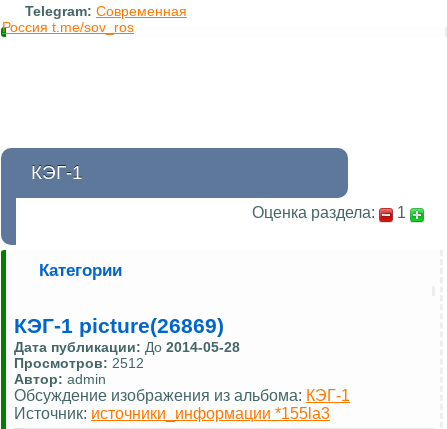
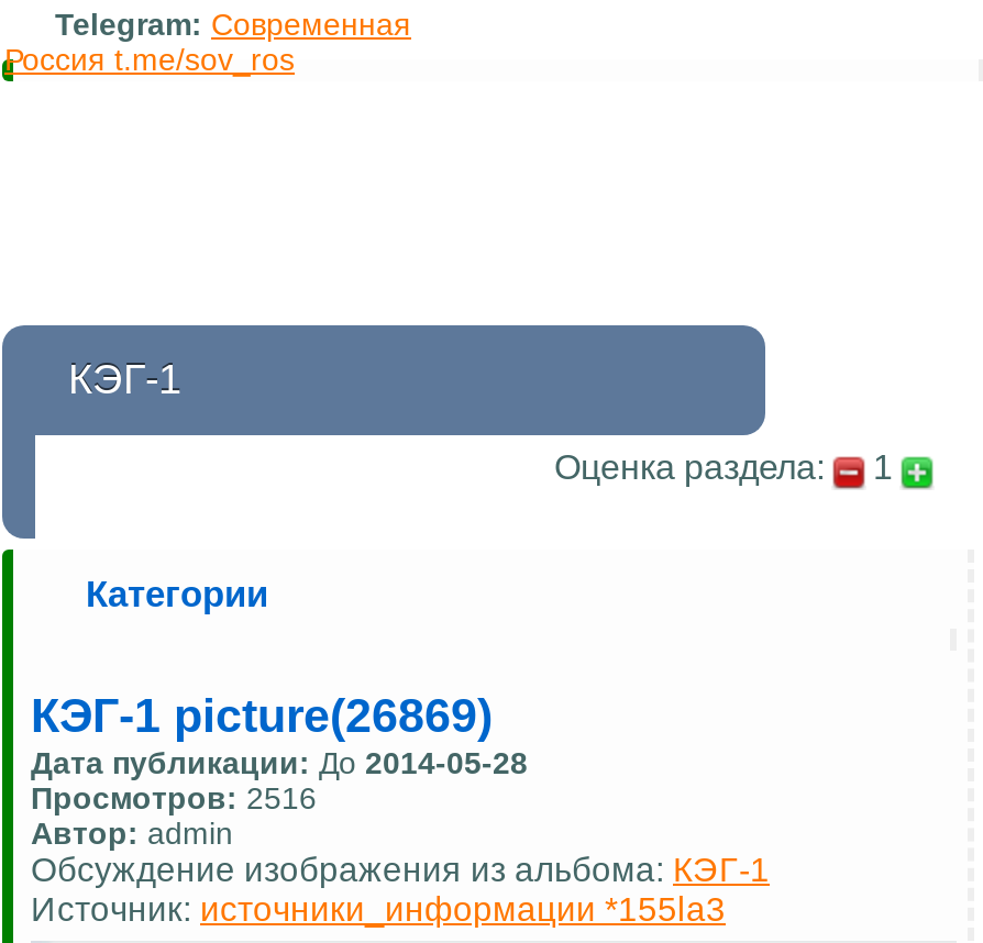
- Просмотров: 2512
+ Просмотров: 2516
